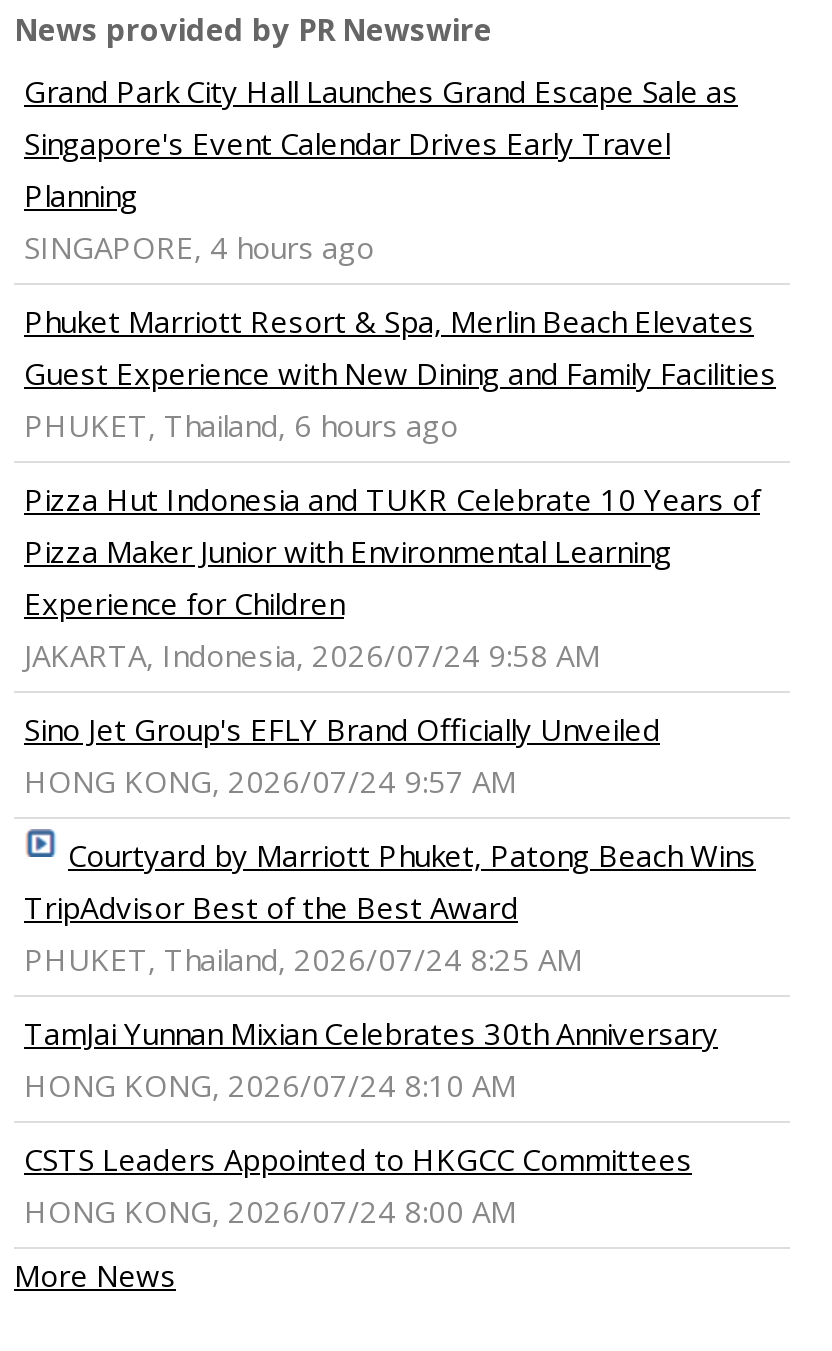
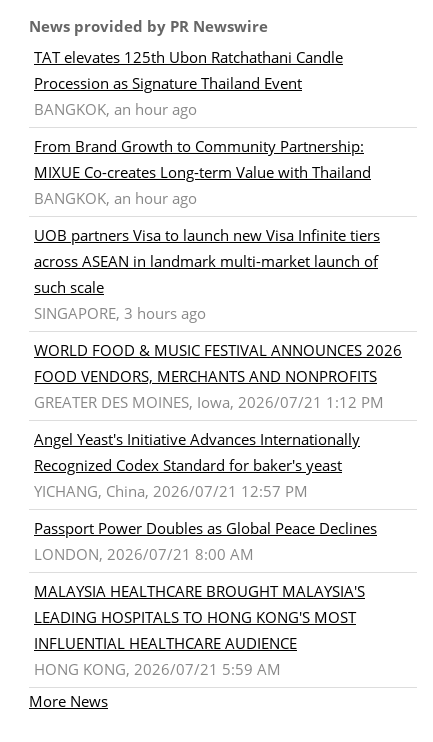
- Grand Park City Hall Launches Grand Escape Sale as
- Singapore's Event Calendar Drives Early Travel
- Planning
- SINGAPORE, 4 hours ago
+ TAT elevates 125th Ubon Ratchathani Candle
+ Procession as Signature Thailand Event
+ BANGKOK, an hour ago

- Phuket Marriott Resort & Spa, Merlin Beach Elevates
- Guest Experience with New Dining and Family Facilities
- PHUKET, Thailand, 6 hours ago
+ From Brand Growth to Community Partnership:
+ MIXUE Co-creates Long-term Value with Thailand
+ BANGKOK, an hour ago

- Pizza Hut Indonesia and TUKR Celebrate 10 Years of
- Pizza Maker Junior with Environmental Learning
- Experience for Children
- JAKARTA, Indonesia, 2026/07/24 9:58 AM
+ UOB partners Visa to launch new Visa Infinite tiers
+ across ASEAN in landmark multi-market launch of
+ such scale
+ SINGAPORE, 3 hours ago

- Sino Jet Group's EFLY Brand Officially Unveiled
- HONG KONG, 2026/07/24 9:57 AM
+ WORLD FOOD & MUSIC FESTIVAL ANNOUNCES 2026
+ FOOD VENDORS, MERCHANTS AND NONPROFITS
+ GREATER DES MOINES, Iowa, 2026/07/21 1:12 PM

- Courtyard by Marriott Phuket, Patong Beach Wins
- TripAdvisor Best of the Best Award
- PHUKET, Thailand, 2026/07/24 8:25 AM
+ Angel Yeast's Initiative Advances Internationally
+ Recognized Codex Standard for baker's yeast
+ YICHANG, China, 2026/07/21 12:57 PM

- TamJai Yunnan Mixian Celebrates 30th Anniversary
- HONG KONG, 2026/07/24 8:10 AM
+ Passport Power Doubles as Global Peace Declines
+ LONDON, 2026/07/21 8:00 AM

- CSTS Leaders Appointed to HKGCC Committees
- HONG KONG, 2026/07/24 8:00 AM
+ MALAYSIA HEALTHCARE BROUGHT MALAYSIA'S
+ LEADING HOSPITALS TO HONG KONG'S MOST
+ INFLUENTIAL HEALTHCARE AUDIENCE
+ HONG KONG, 2026/07/21 5:59 AM
